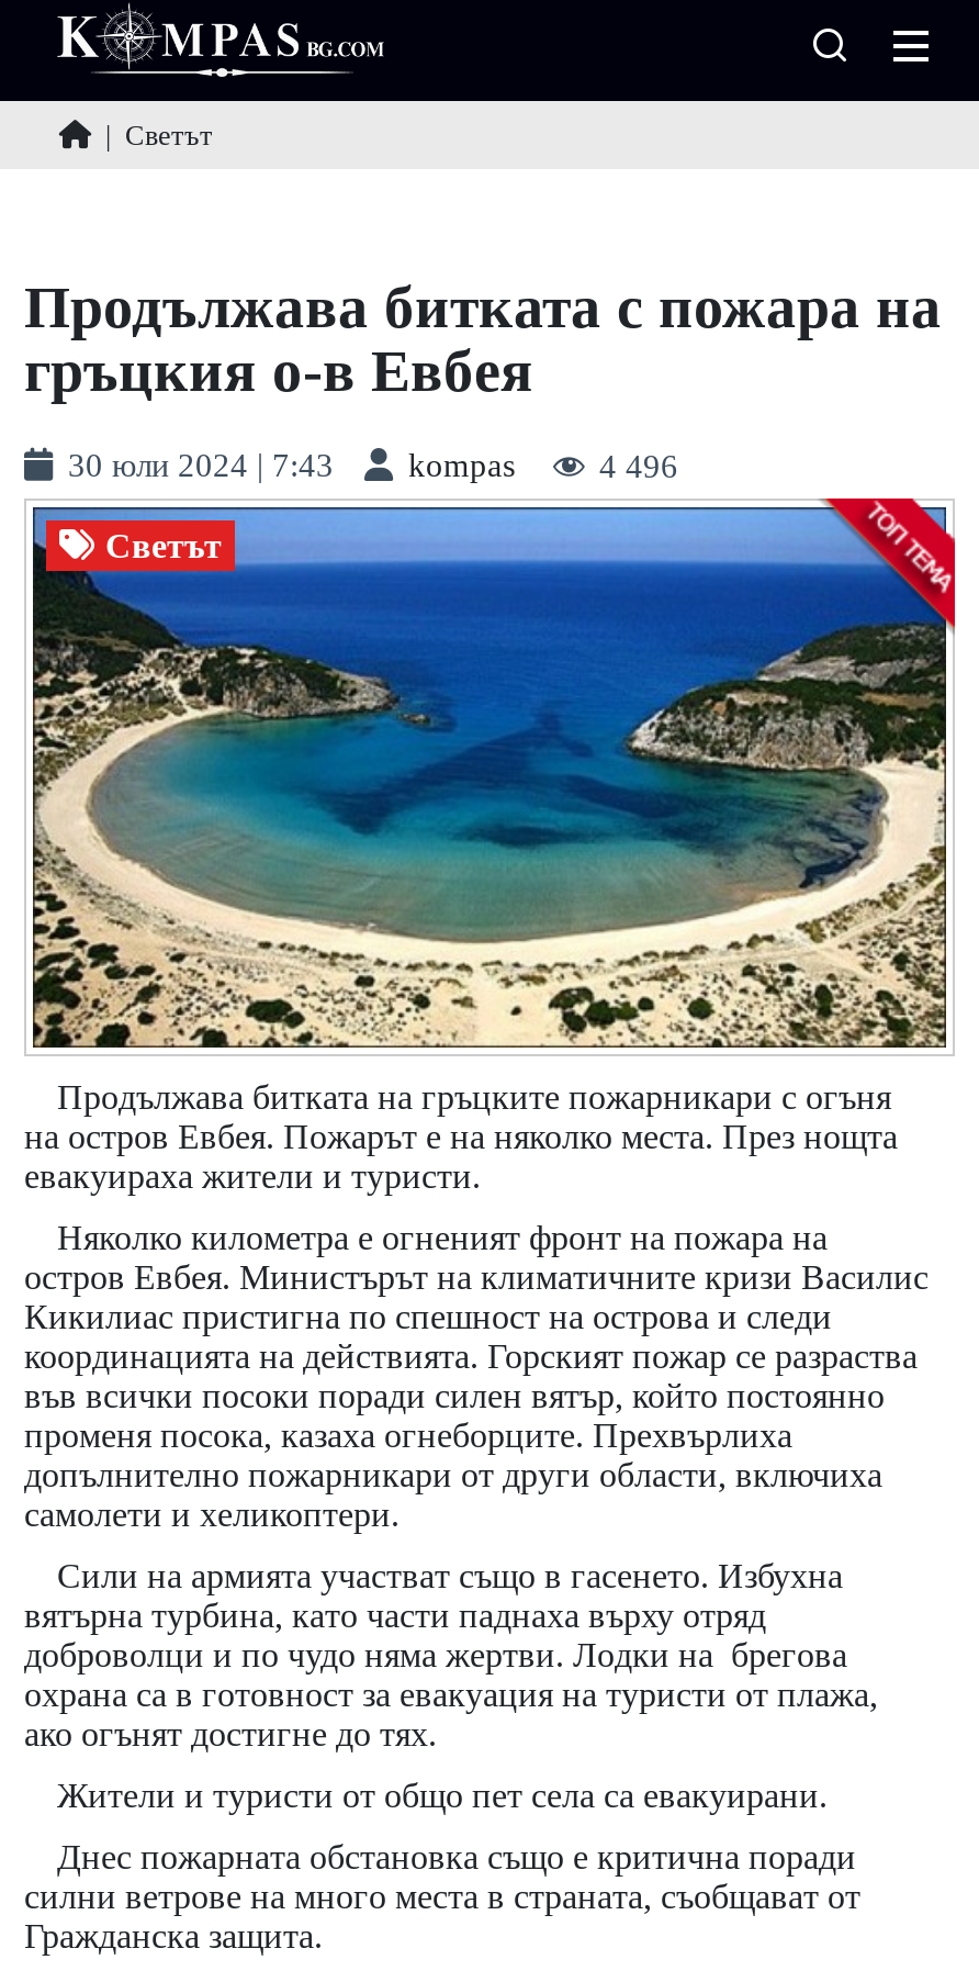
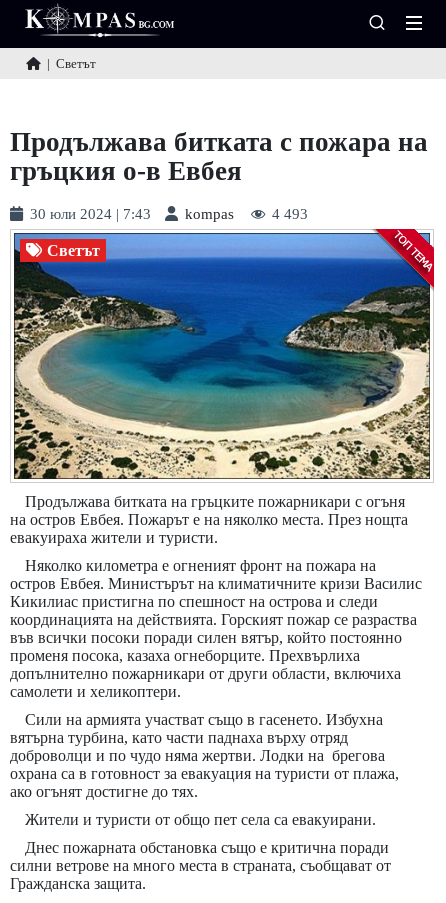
- 4 496
+ 4 493
